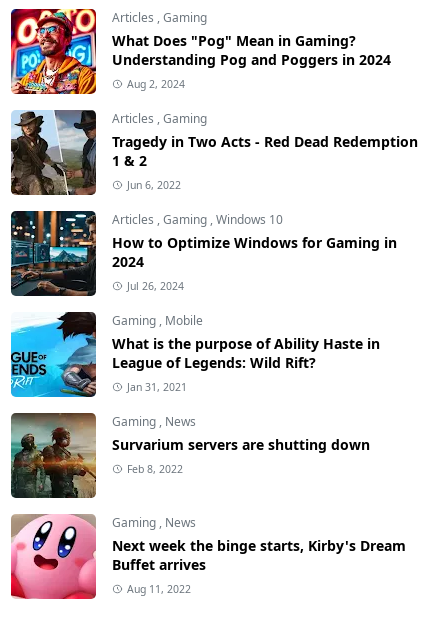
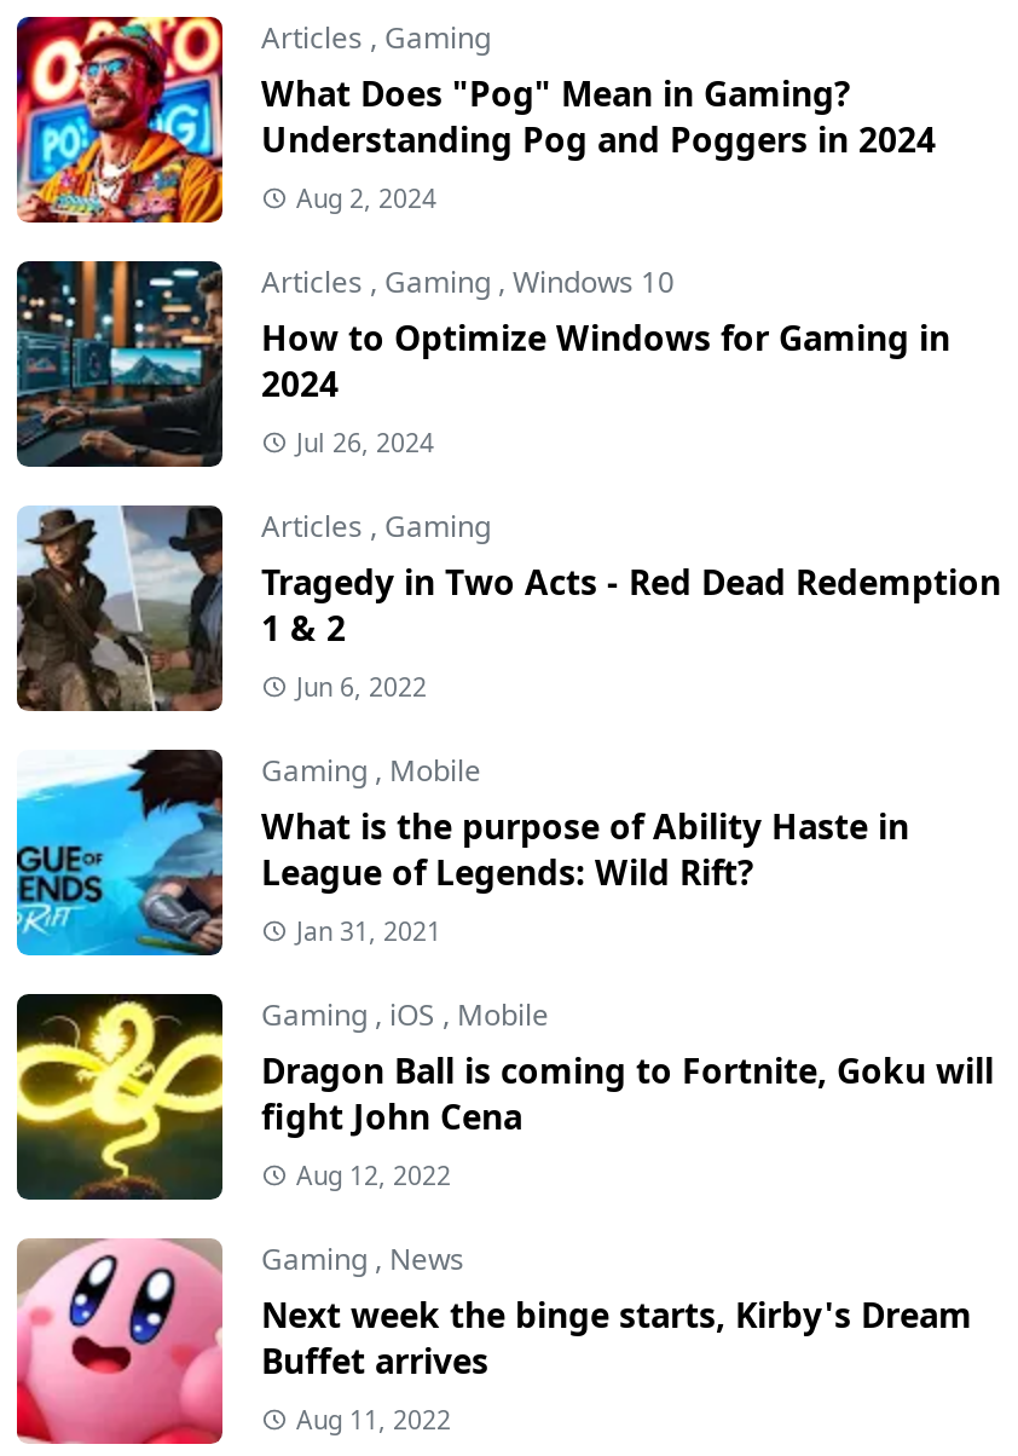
moved down: [image] | Articles, Gaming | Tragedy in Two Acts - Red Dead Redemption | 1 & 2 | Jun 6, 2022

moved up: [image] | Articles, Gaming, Windows 10 | How to Optimize Windows for Gaming in | 2024 | Jul 26, 2024

- [image]
- Gaming, News
- Survarium servers are shutting down
- Feb 8, 2022
+ [image]
+ Gaming, iOS, Mobile
+ Dragon Ball is coming to Fortnite, Goku will
+ fight John Cena
+ Aug 12, 2022
